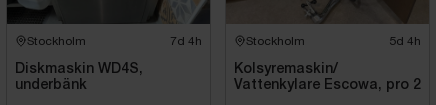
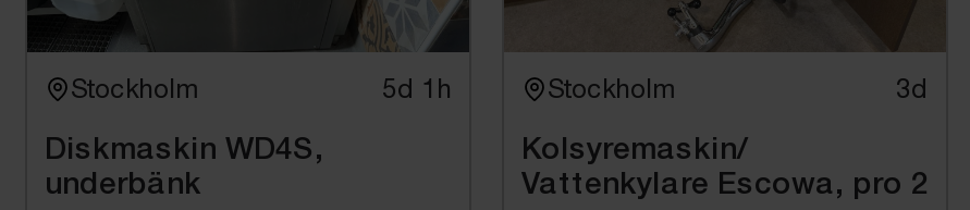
- 7d 4h
+ 5d 1h

- 5d 4h
+ 3d
